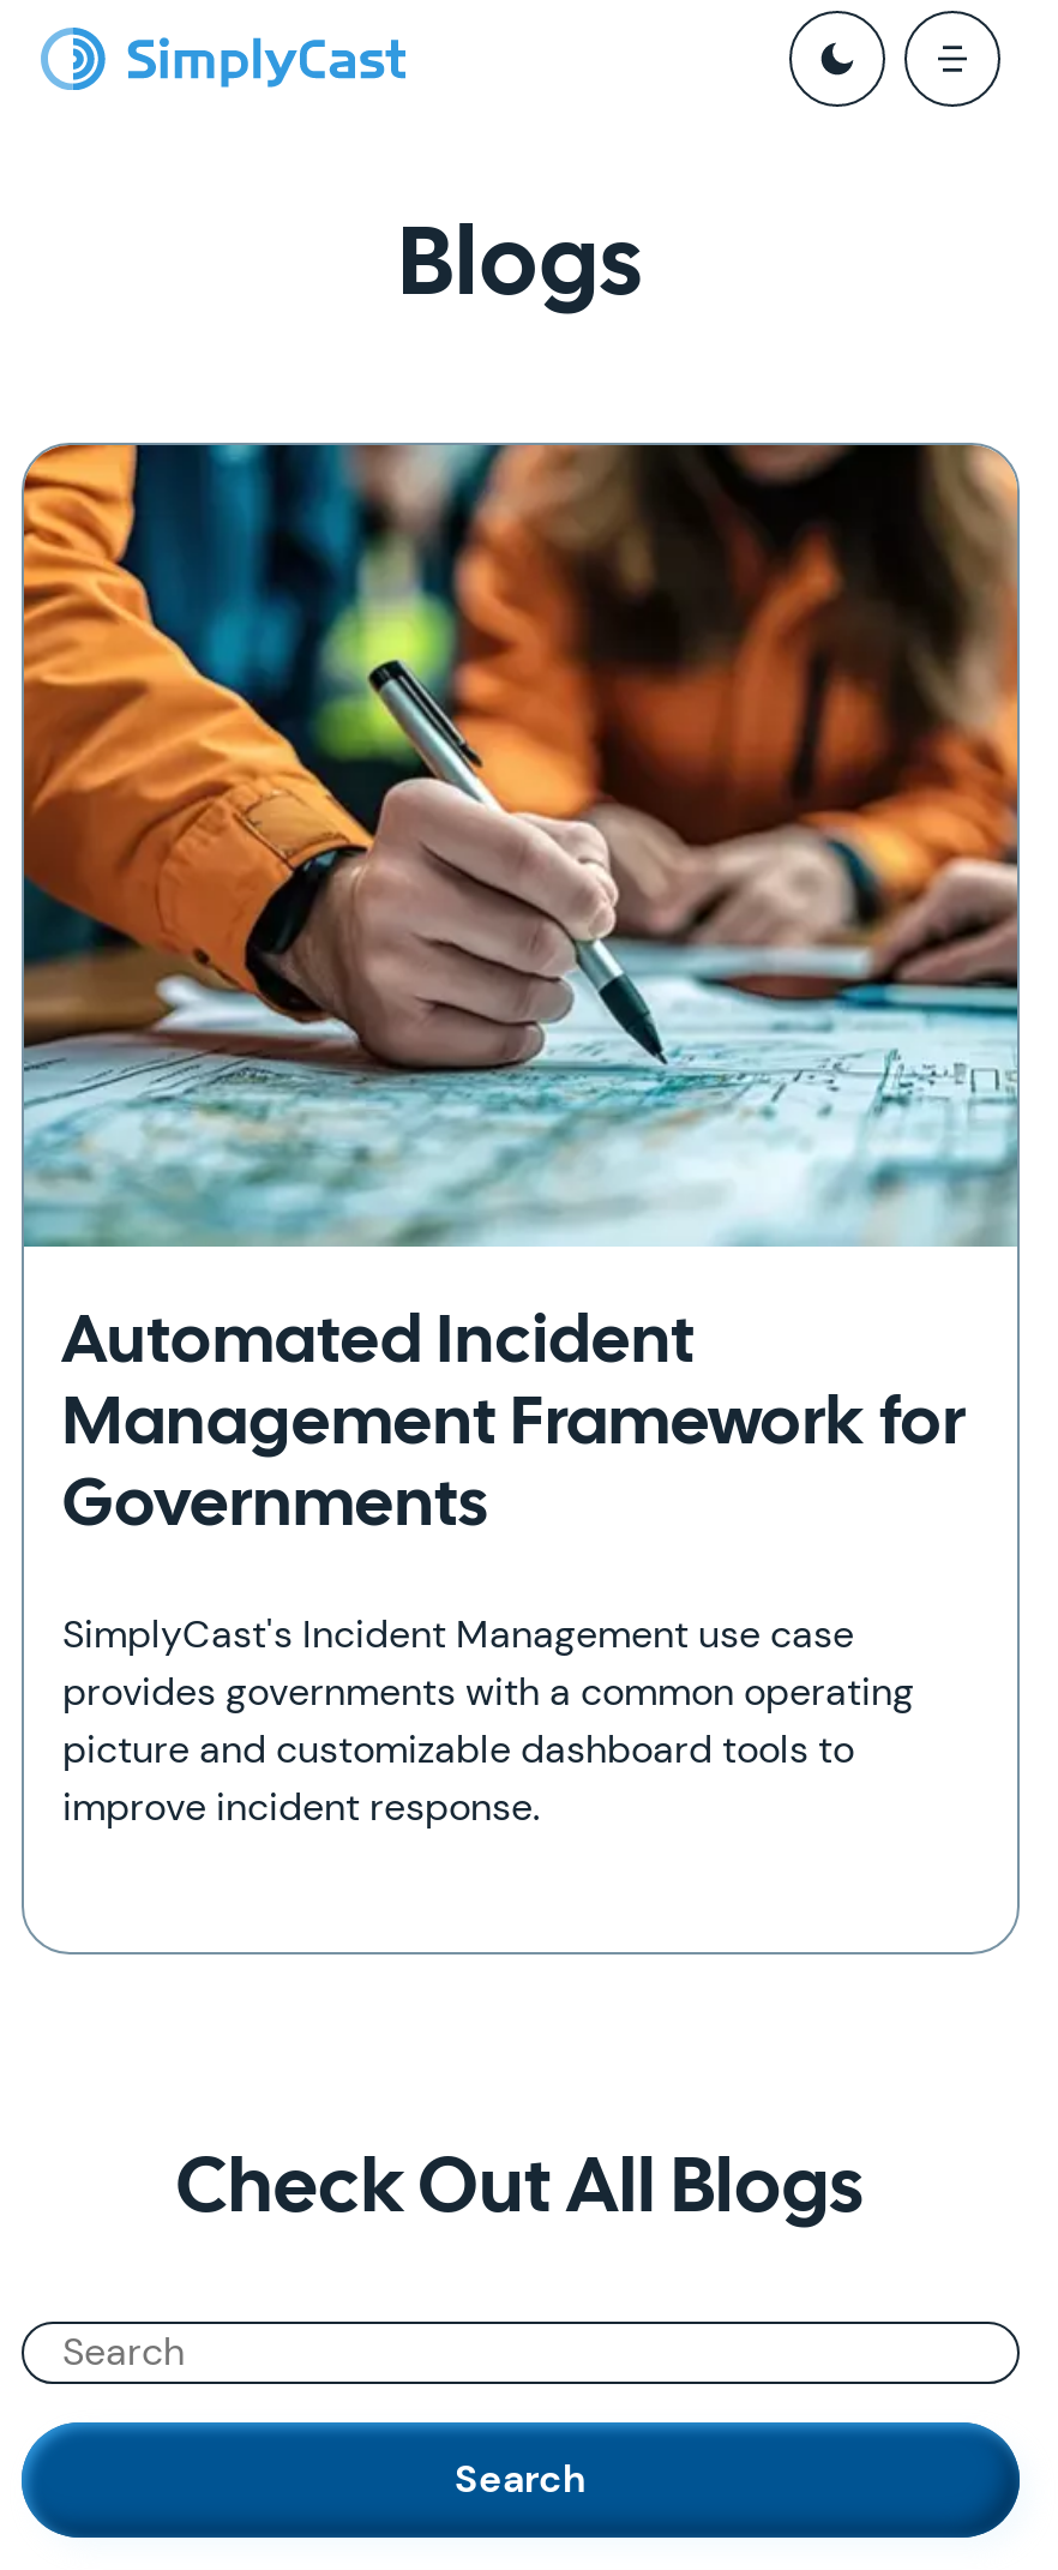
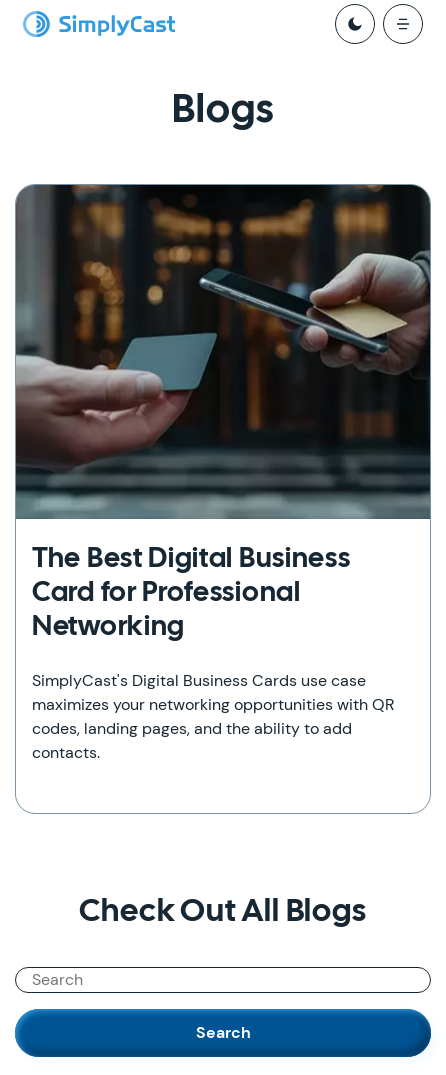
- [image]
- Automated Incident
- Management Framework for
- Governments
+ [image]
+ The Best Digital Business
+ Card for Professional
+ Networking

- SimplyCast's Incident Management use case
- provides governments with a common operating
- picture and customizable dashboard tools to
- improve incident response.
+ SimplyCast's Digital Business Cards use case
+ maximizes your networking opportunities with QR
+ codes, landing pages, and the ability to add
+ contacts.
